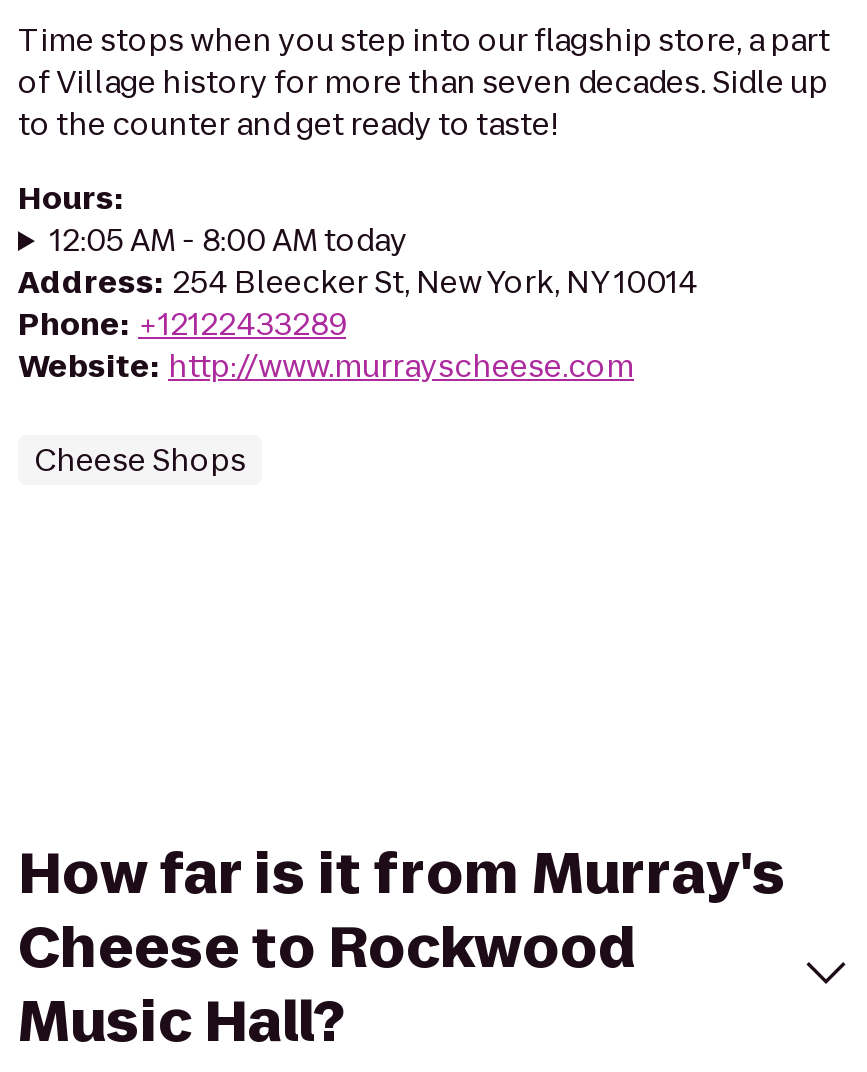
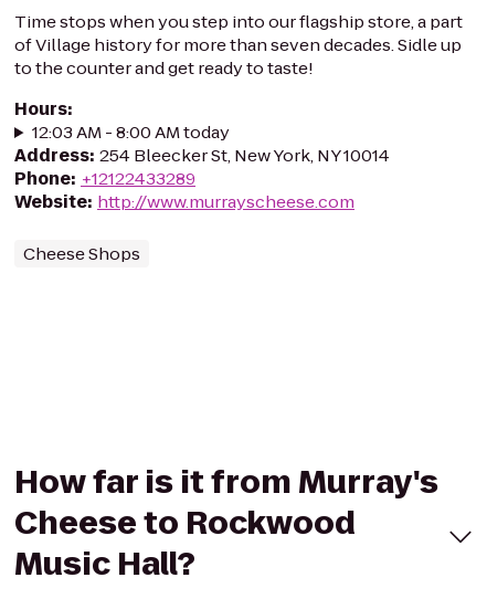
- 12:05 AM - 8:00 AM today
+ 12:03 AM - 8:00 AM today
